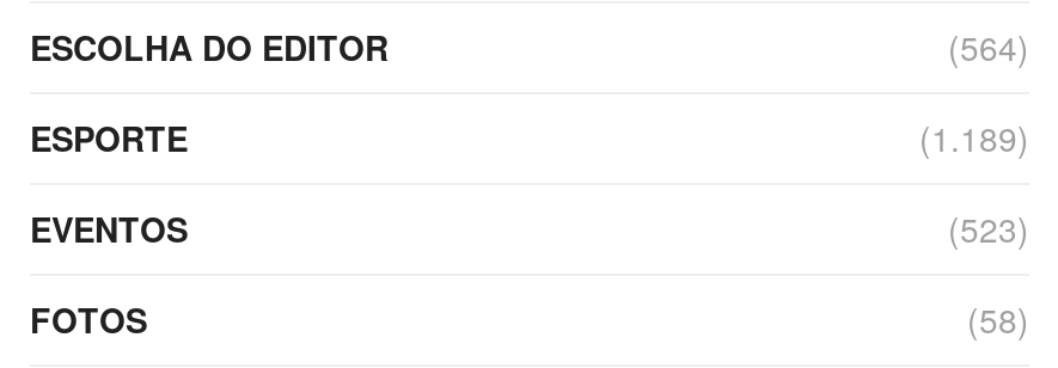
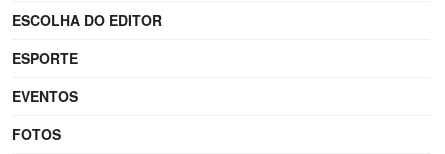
- (564)

- (1.189)

- (523)

- (58)
